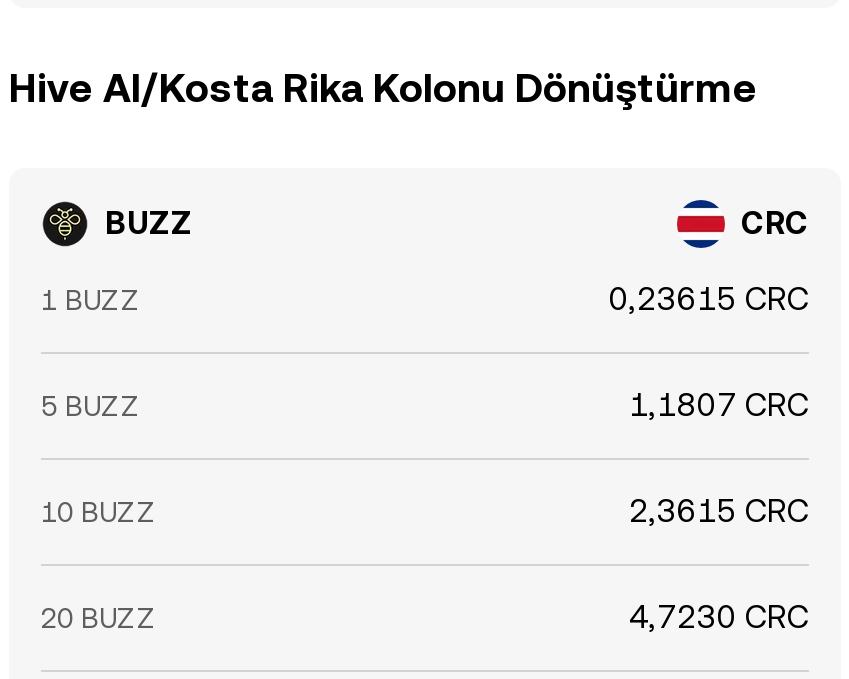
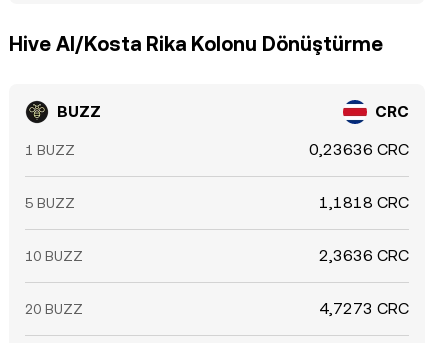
- 0,23615 CRC
+ 0,23636 CRC

- 1,1807 CRC
+ 1,1818 CRC

- 2,3615 CRC
+ 2,3636 CRC

- 4,7230 CRC
+ 4,7273 CRC
